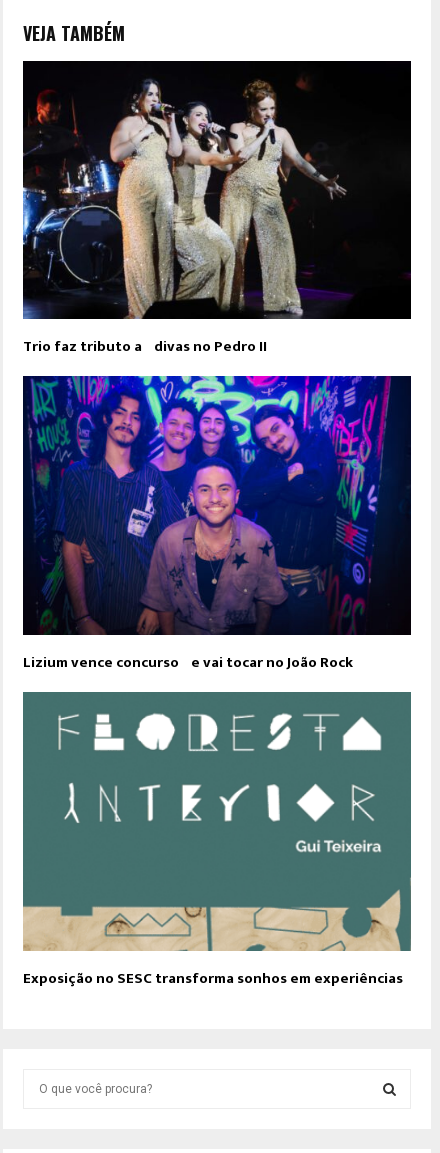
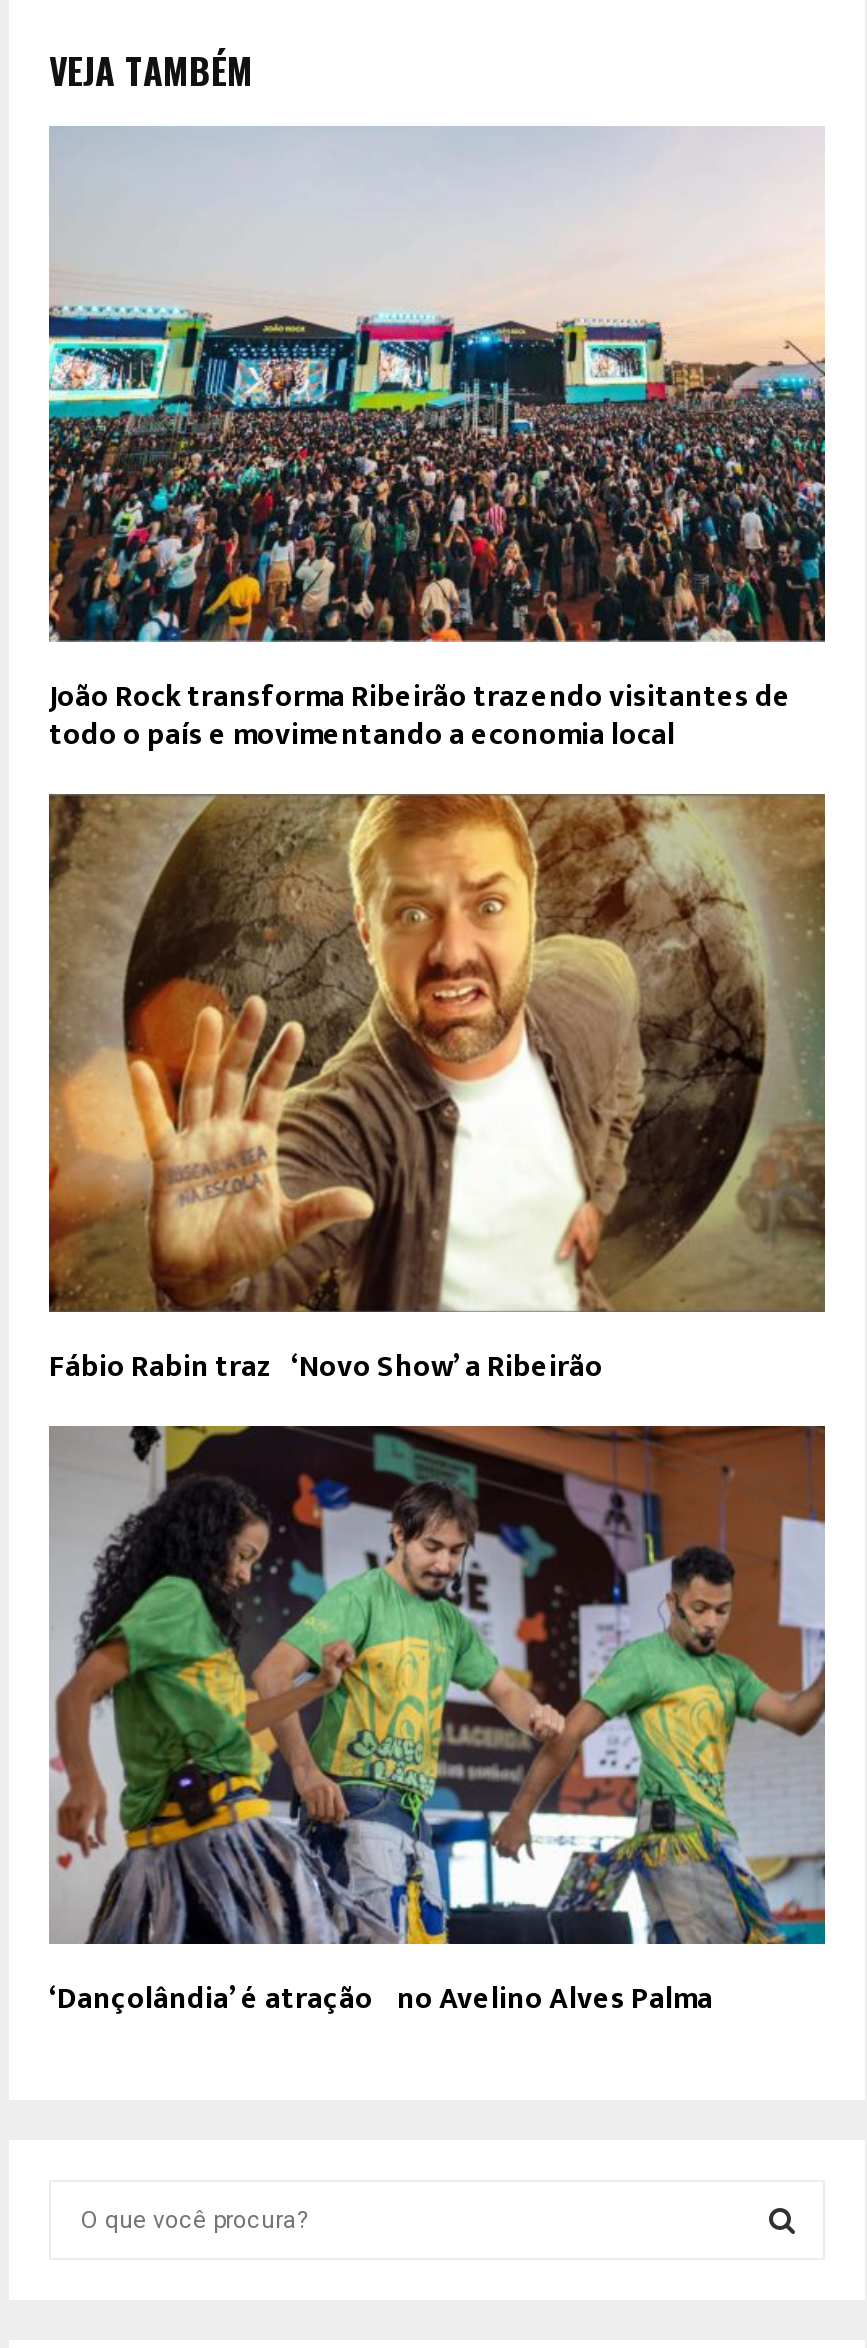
- [image]
- Trio faz tributo a divas no Pedro II
+ [image]
+ João Rock transforma Ribeirão trazendo visitantes de
+ todo o país e movimentando a economia local

- [image]
- Lizium vence concurso e vai tocar no João Rock
+ [image]
+ Fábio Rabin traz ‘Novo Show’ a Ribeirão

- [image]
- Exposição no SESC transforma sonhos em experiências
+ [image]
+ ‘Dançolândia’ é atração no Avelino Alves Palma
